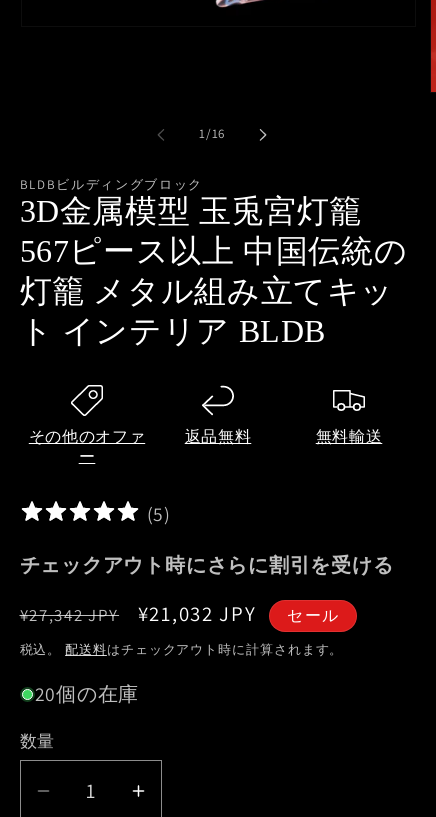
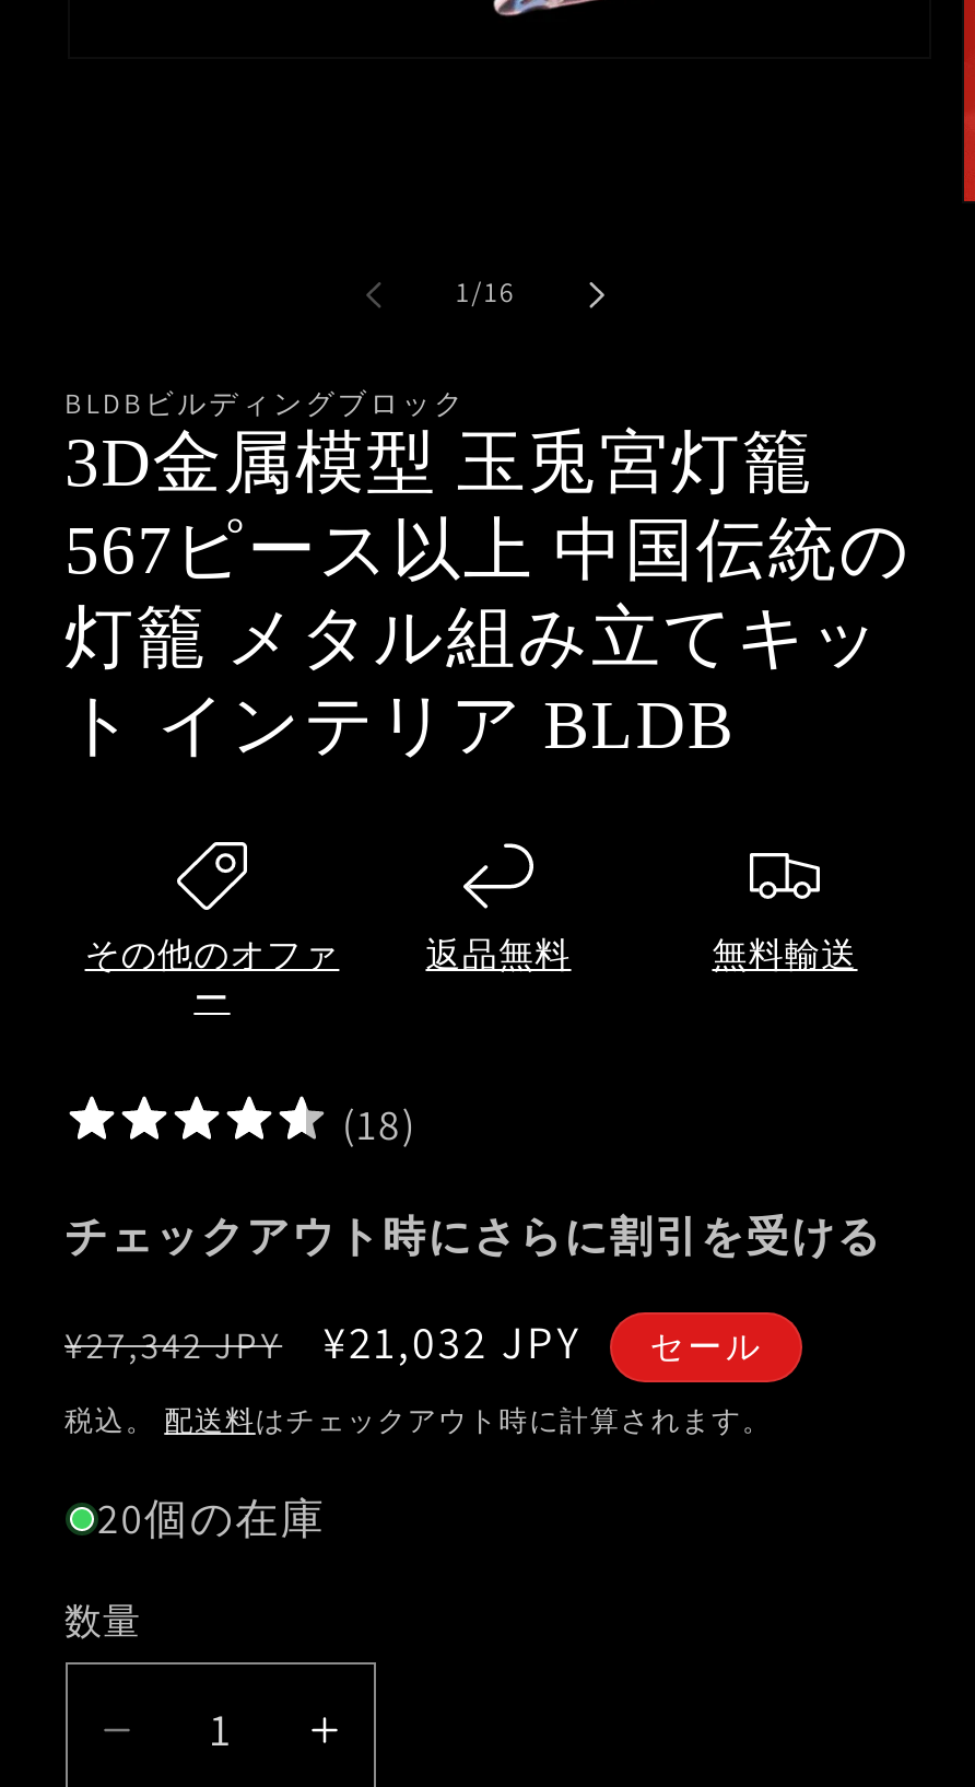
- (5)
+ (18)
